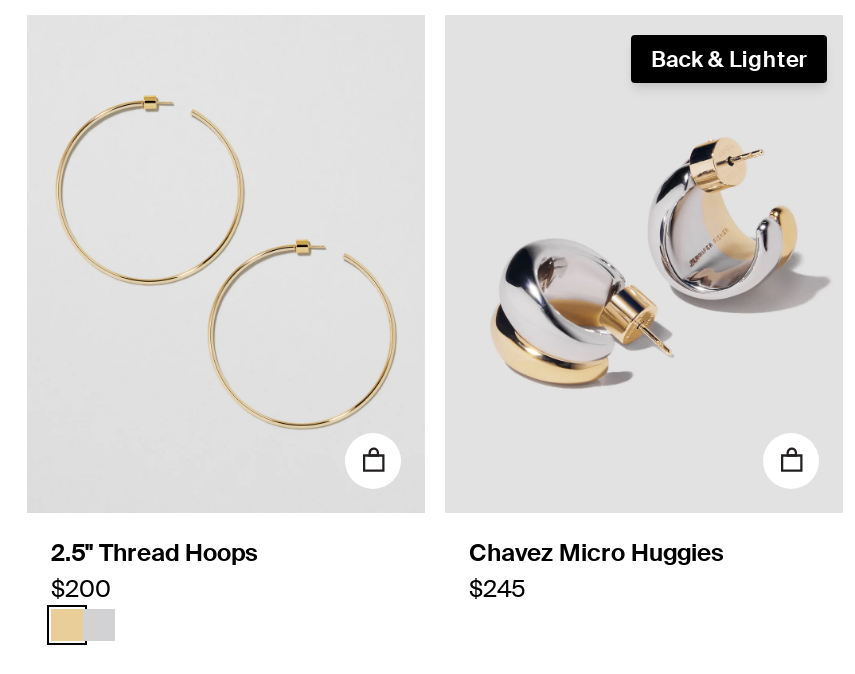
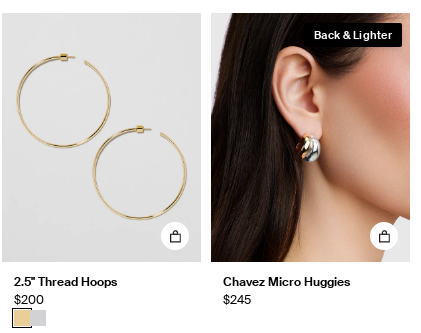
- [image]
+ [image]
